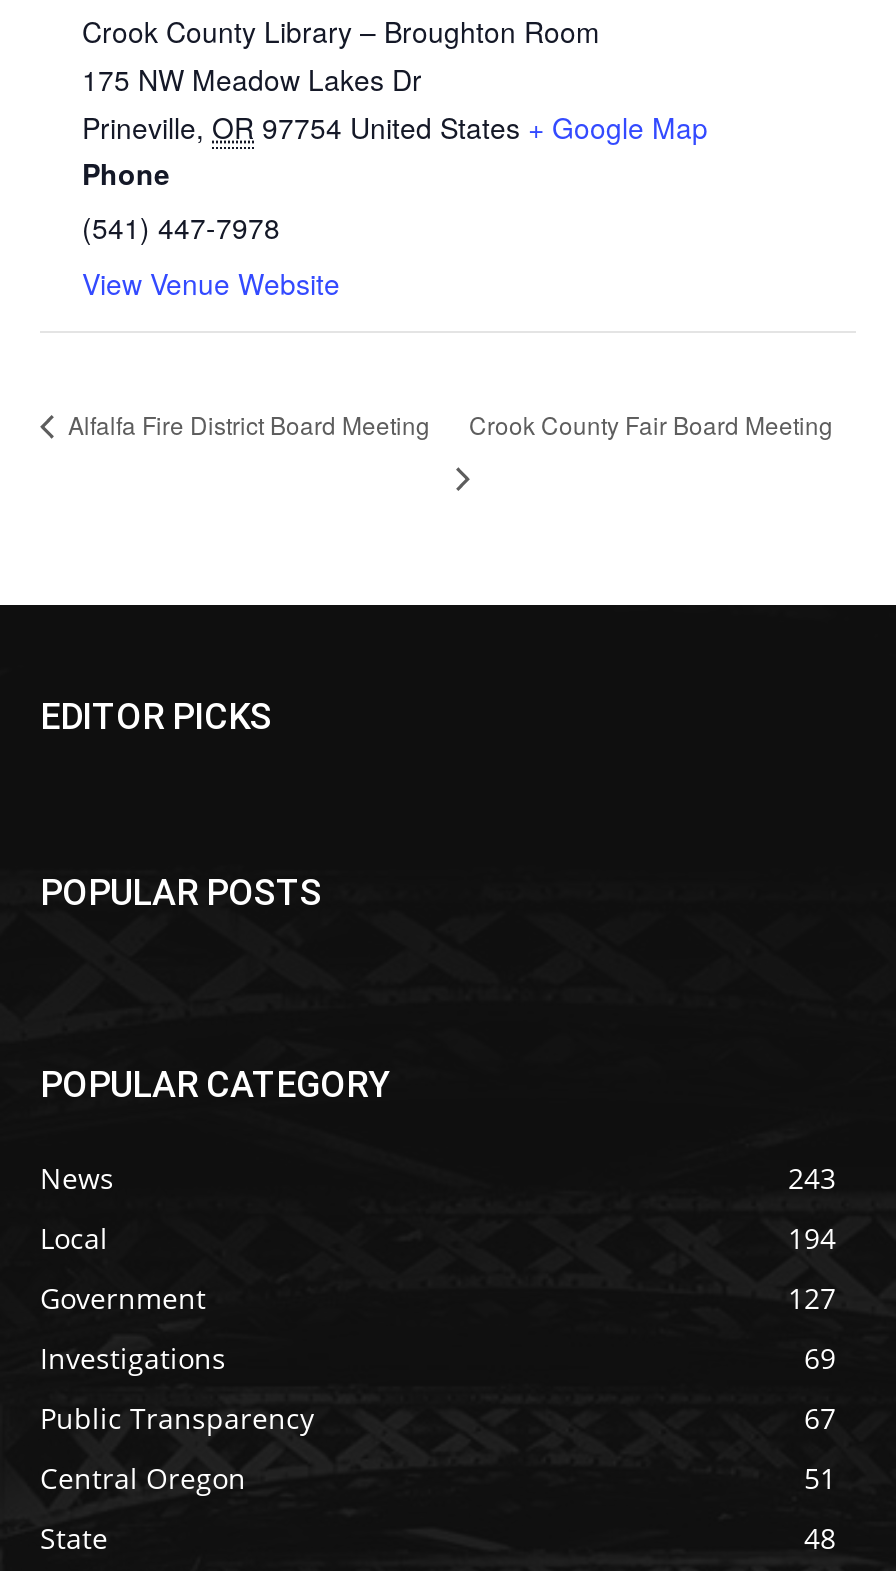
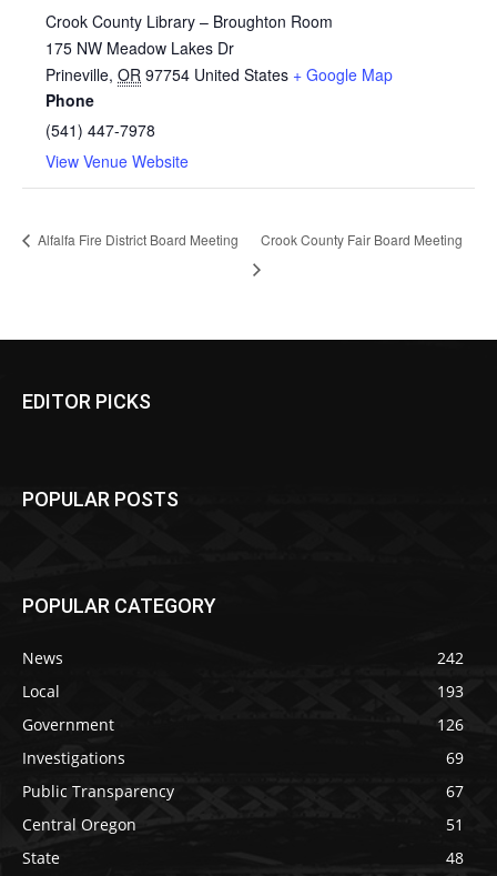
- 243
+ 242

- 194
+ 193

- 127
+ 126
